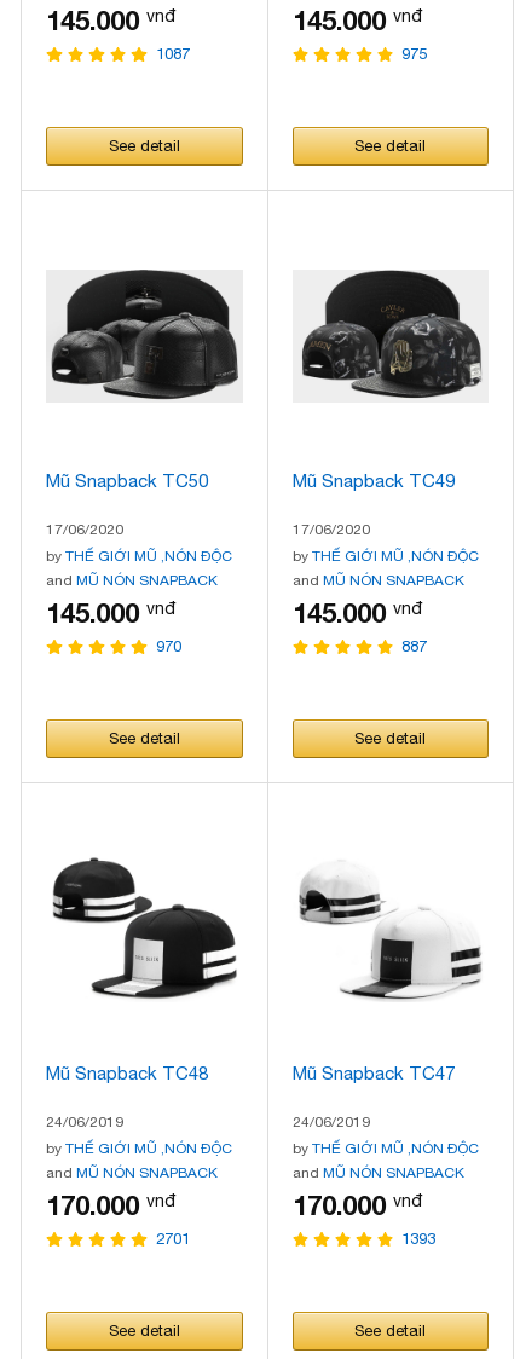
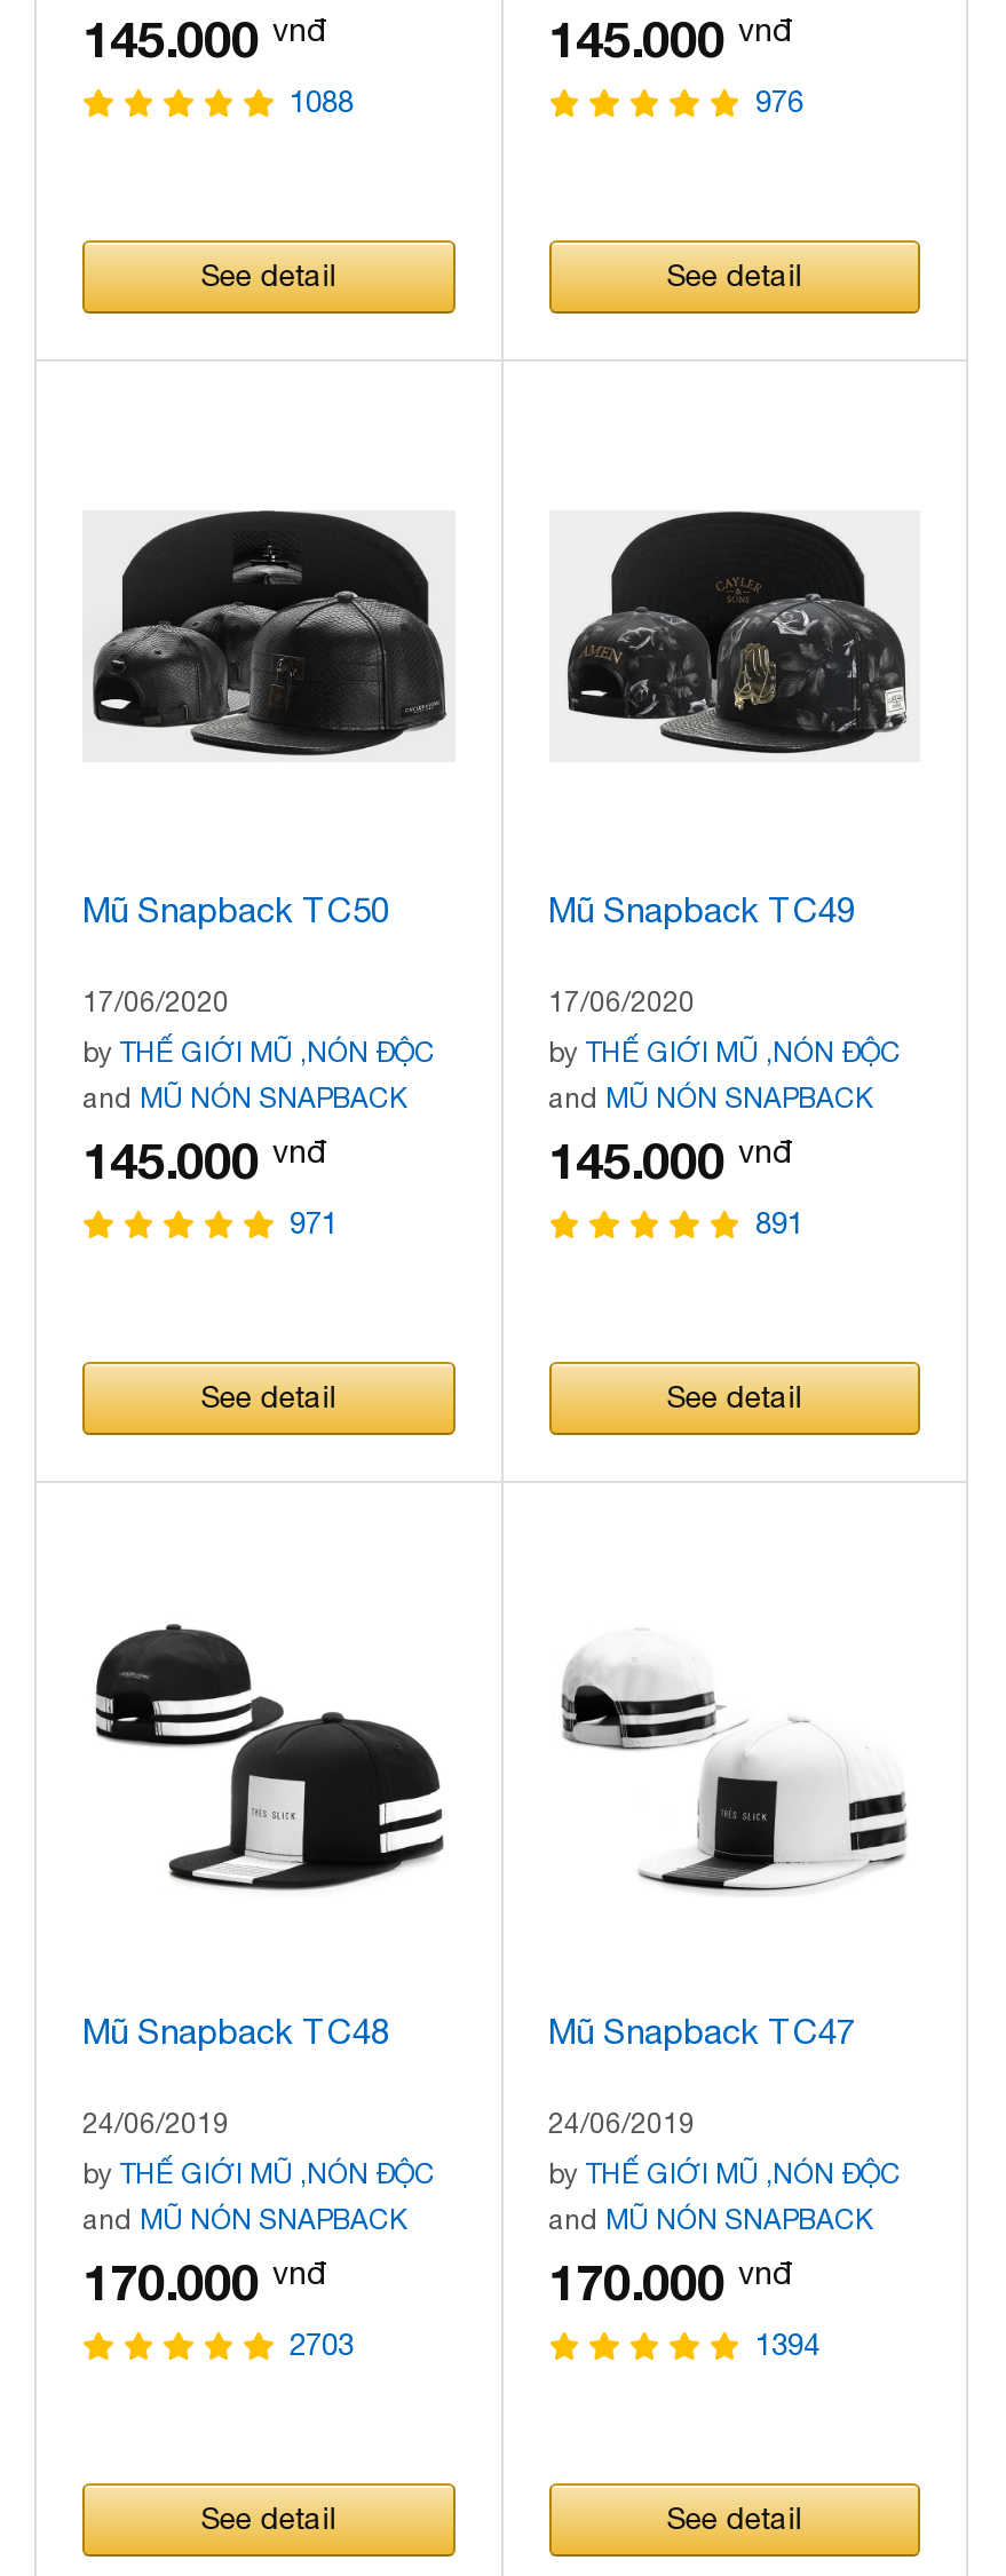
- 1087
+ 1088

- 975
+ 976

- 970
+ 971

- 887
+ 891

- 2701
+ 2703

- 1393
+ 1394
